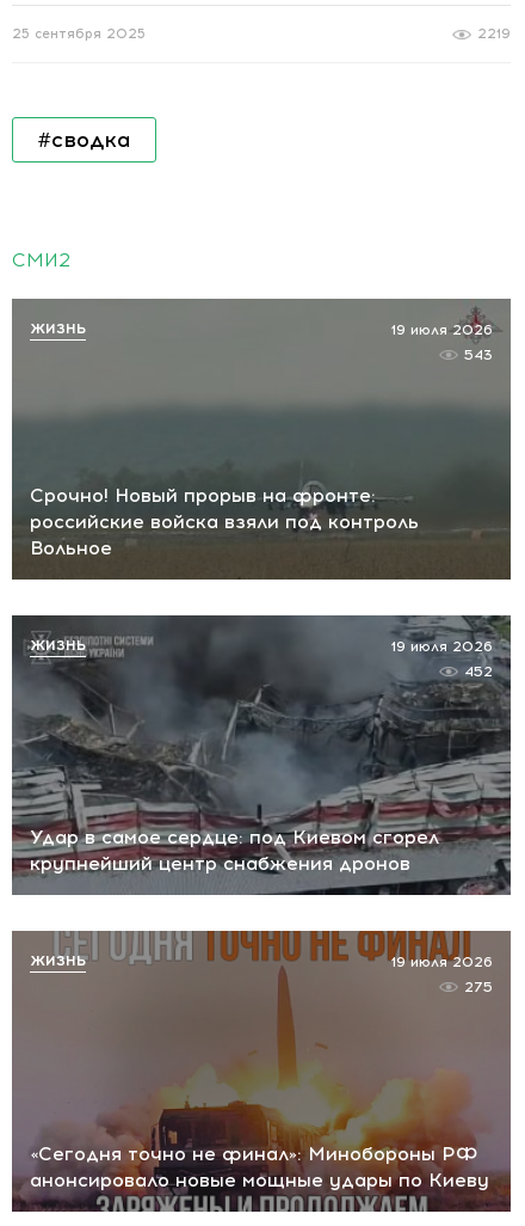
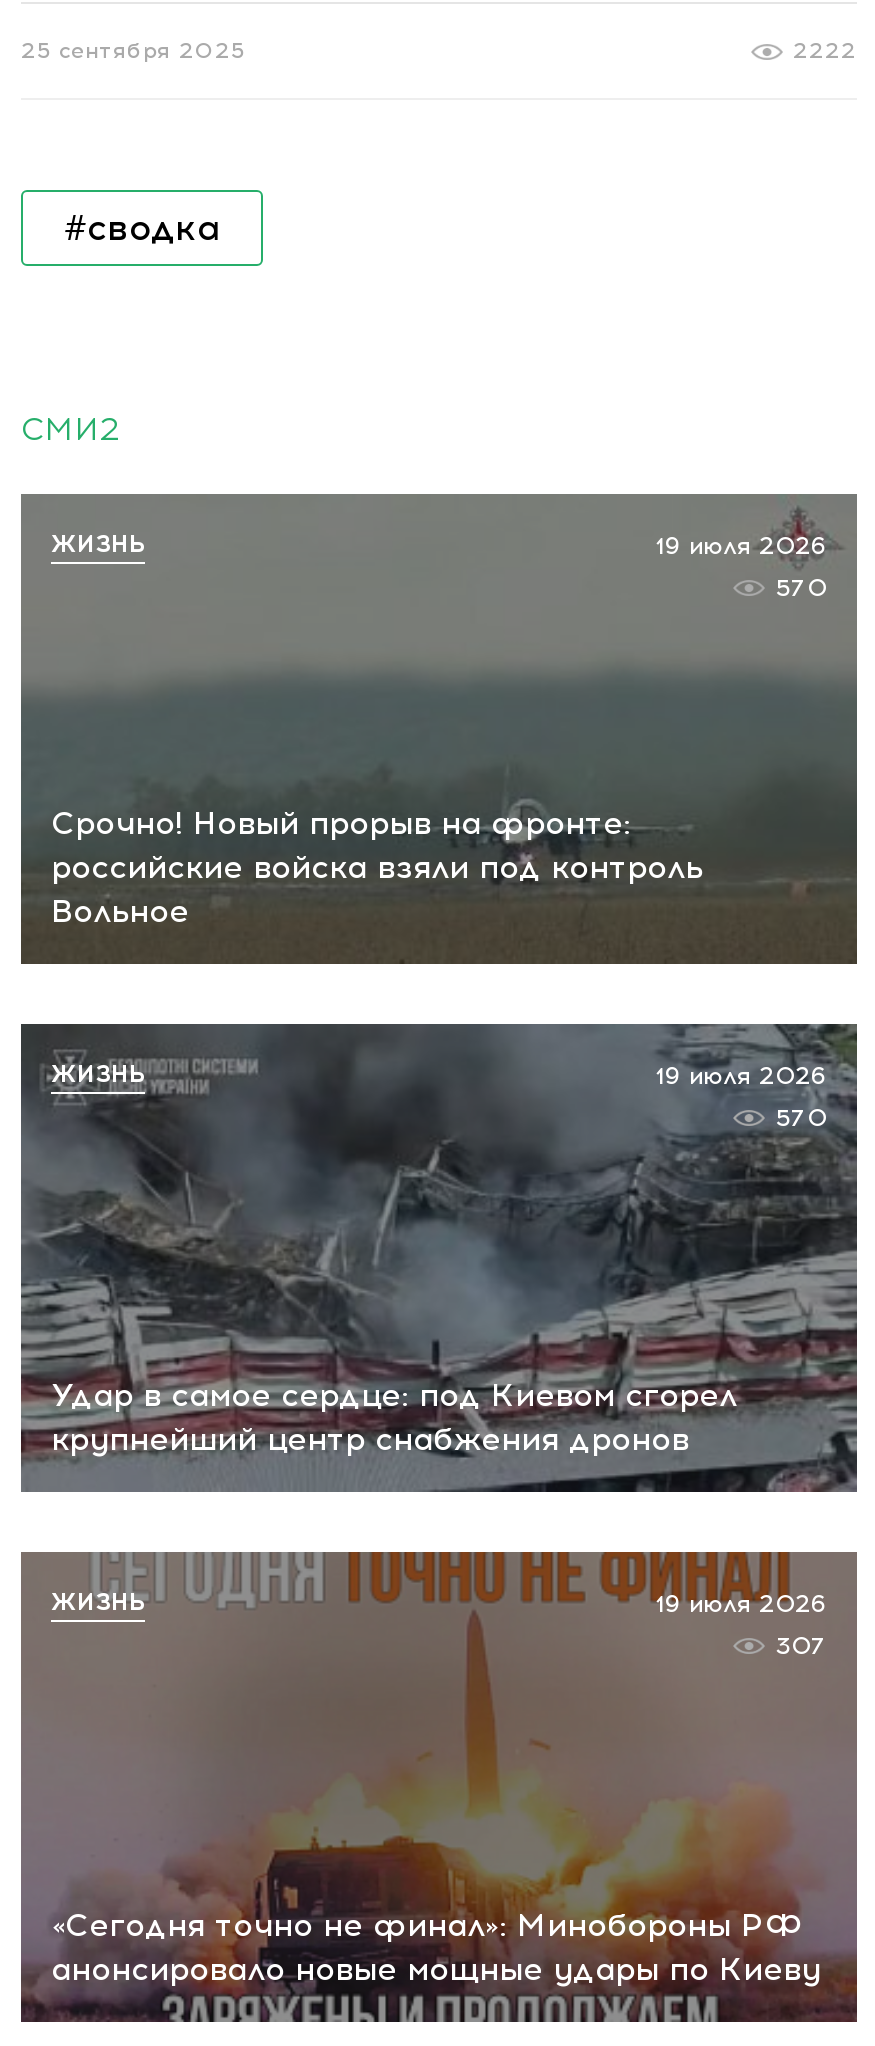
- 2219
+ 2222

- 543
+ 570

- 452
+ 570

- 275
+ 307
